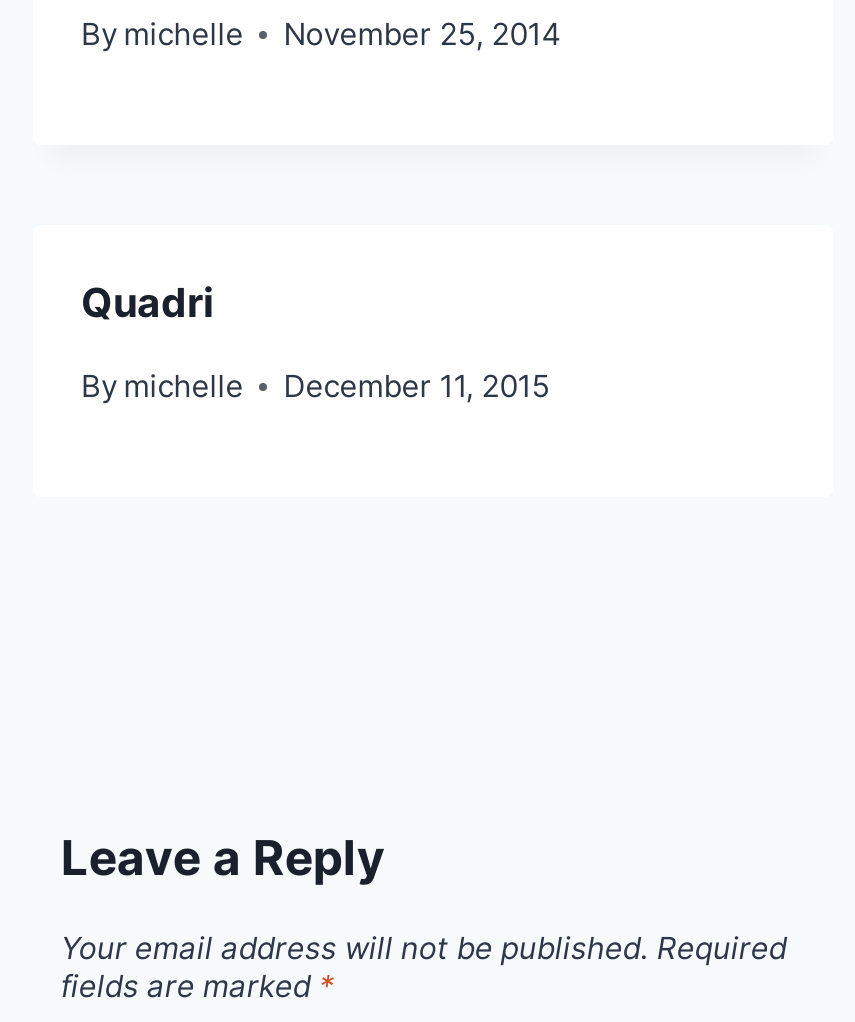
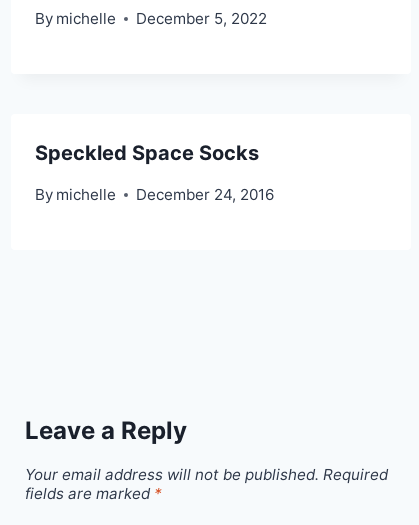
- By michelle November 25, 2014
+ By michelle December 5, 2022

- Quadri
+ Speckled Space Socks

- By michelle December 11, 2015
+ By michelle December 24, 2016
